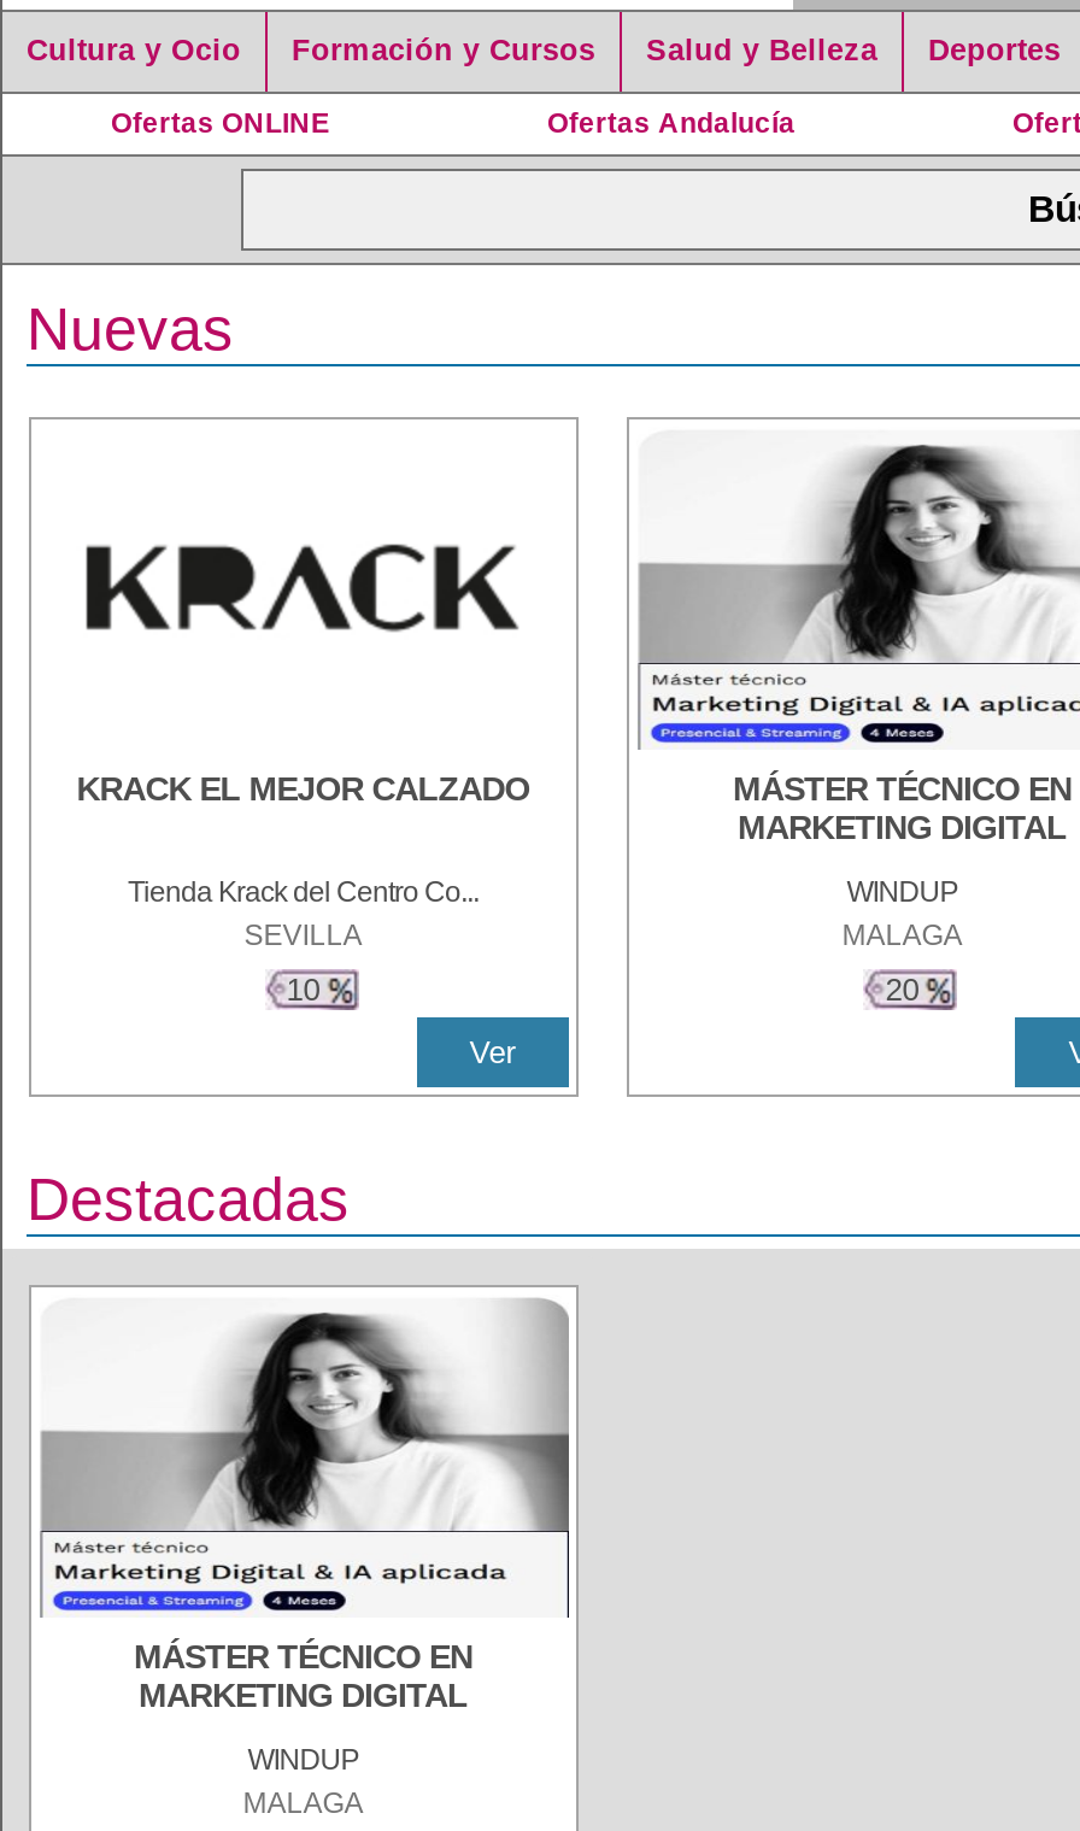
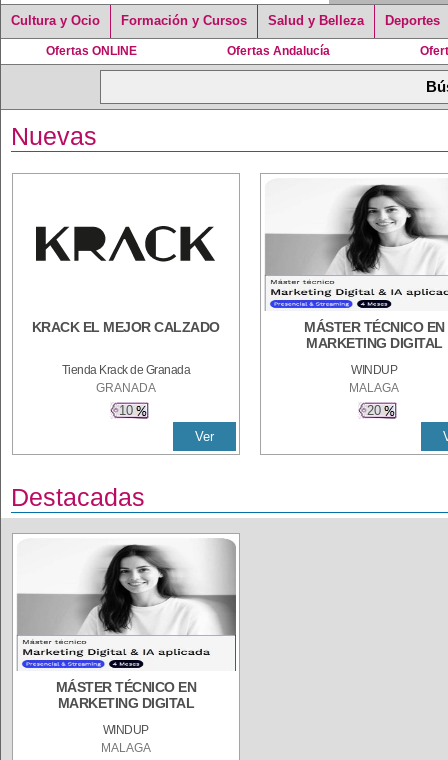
- Tienda Krack del Centro Co...
- SEVILLA
+ Tienda Krack de Granada
+ GRANADA
